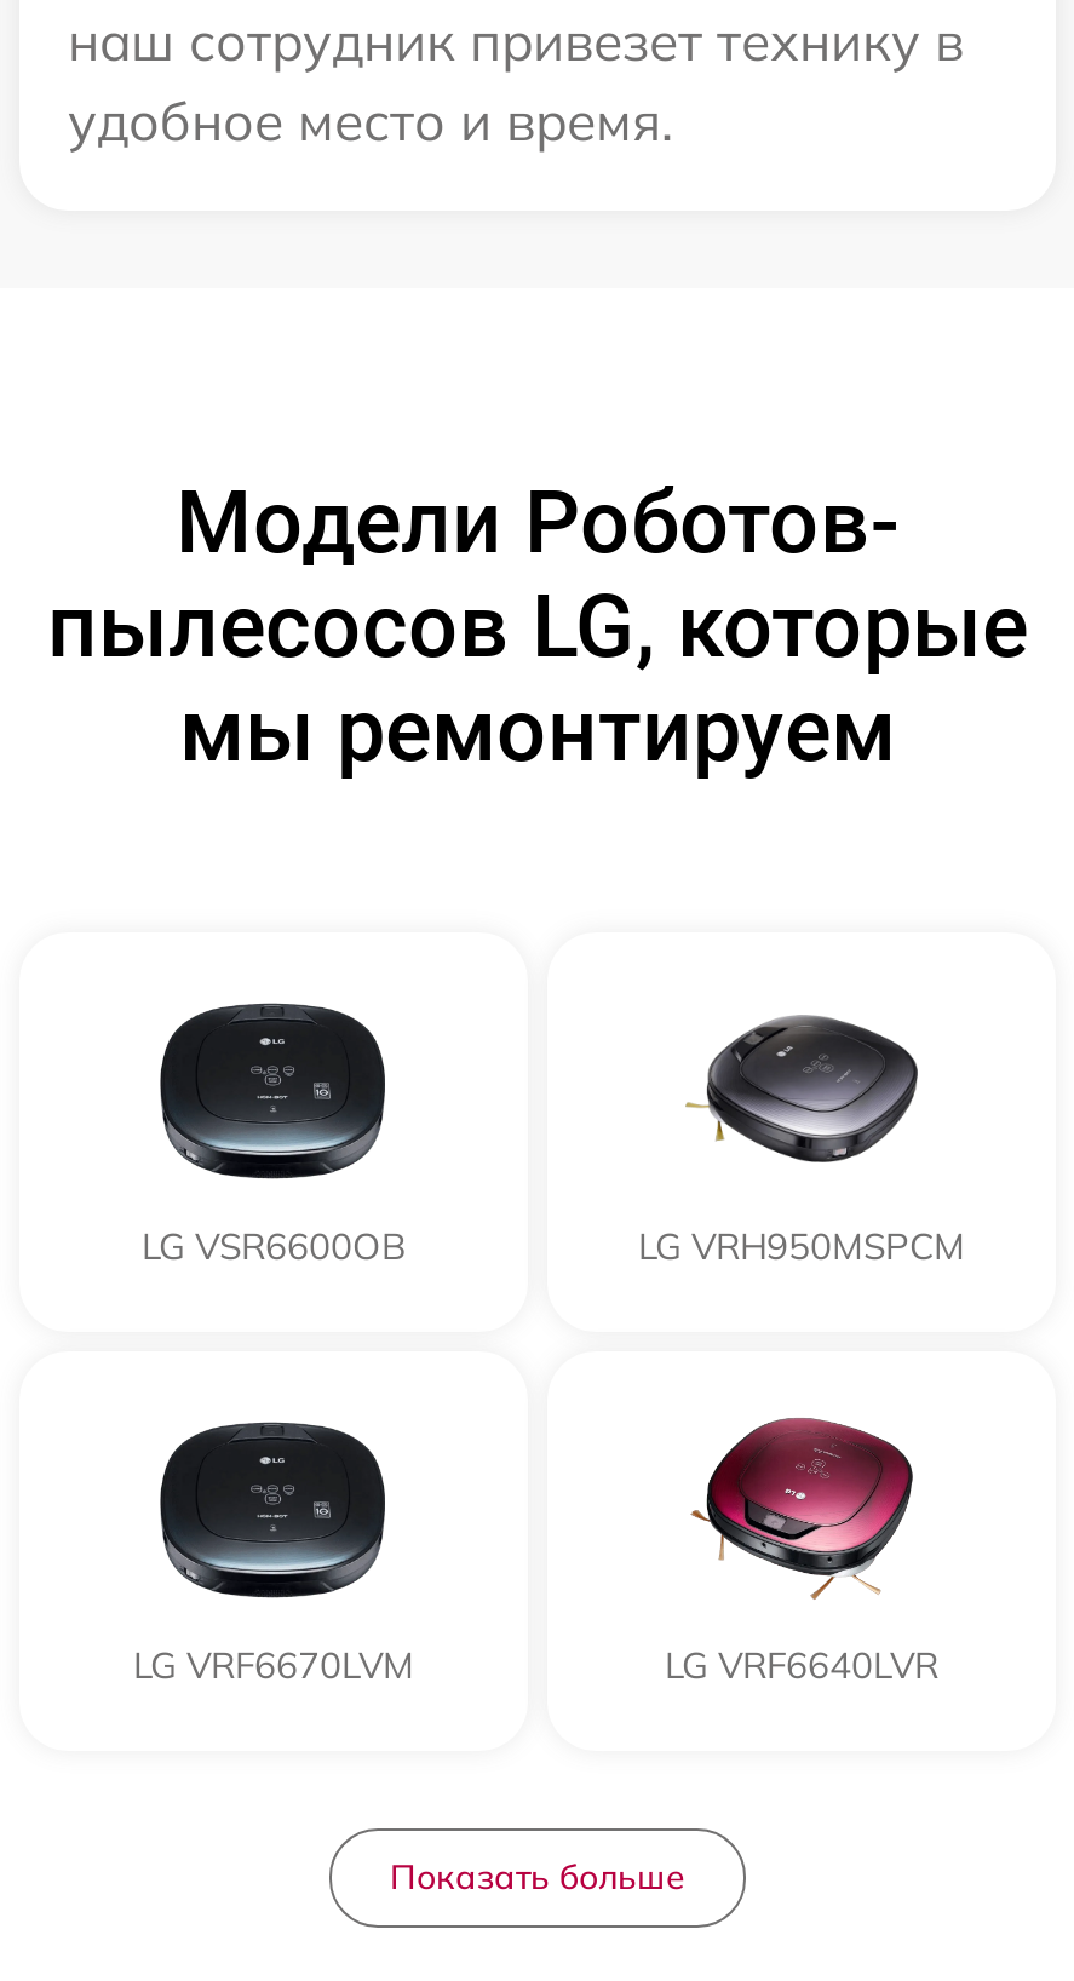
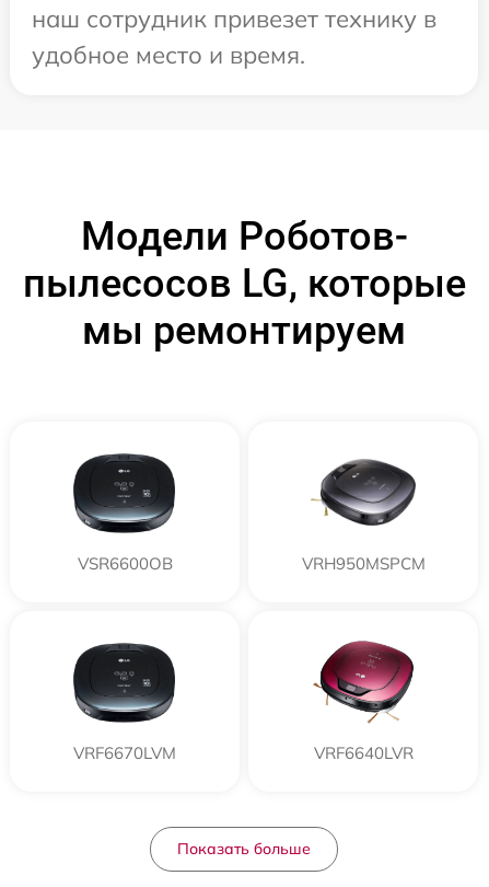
- LG VSR6600OB
- LG VRH950MSPCM
+ VSR6600OB
+ VRH950MSPCM

- LG VRF6670LVM
- LG VRF6640LVR
+ VRF6670LVM
+ VRF6640LVR
